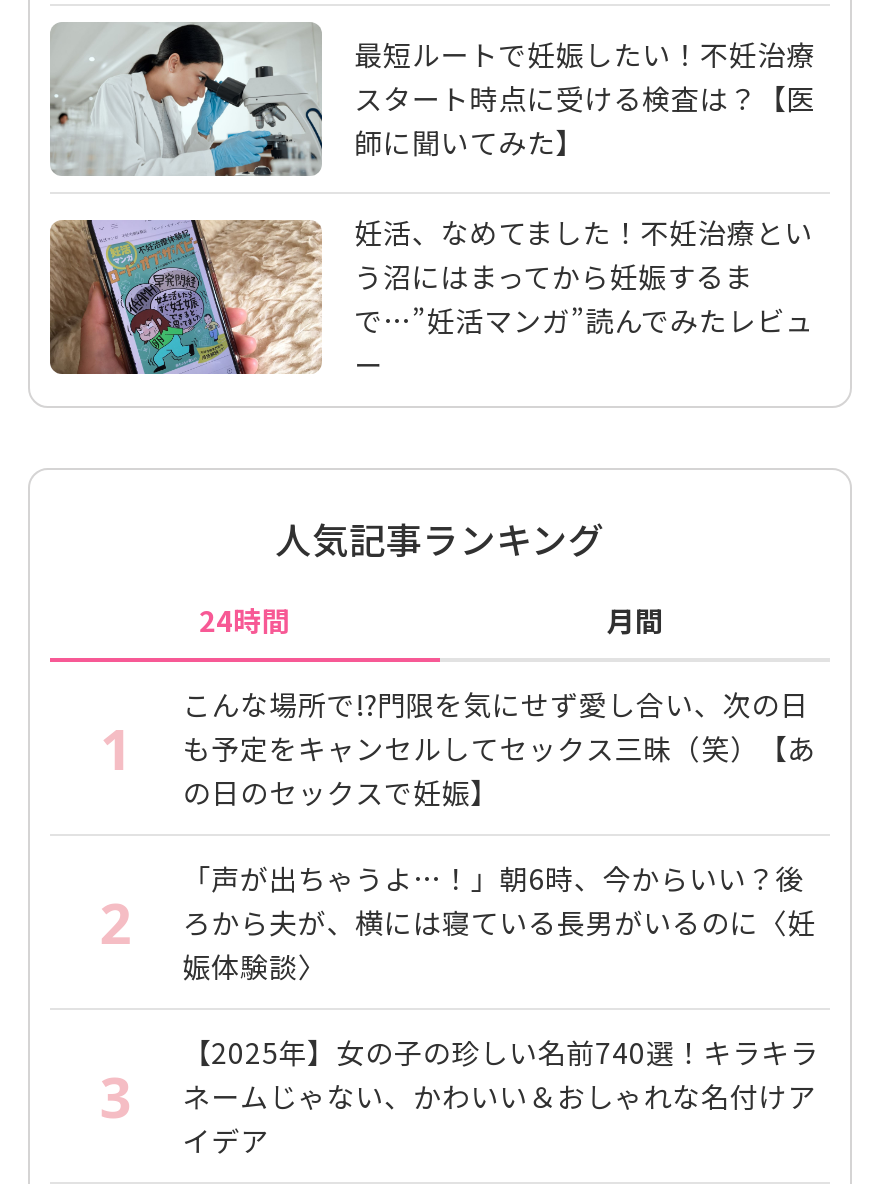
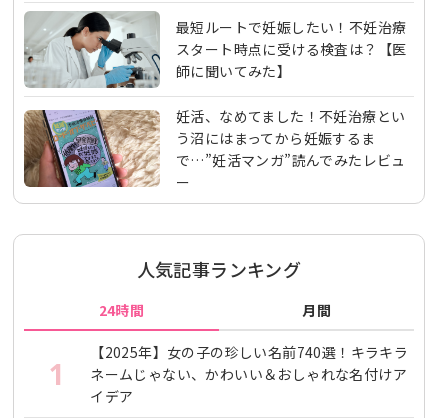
- こんな場所で!?門限を気にせず愛し合い、次の日
- も予定をキャンセルしてセックス三昧（笑）【あ
- の日のセックスで妊娠】
- 2

- 「声が出ちゃうよ…！」朝6時、今からいい？後
- ろから夫が、横には寝ている長男がいるのに〈妊
- 娠体験談〉
- 3
